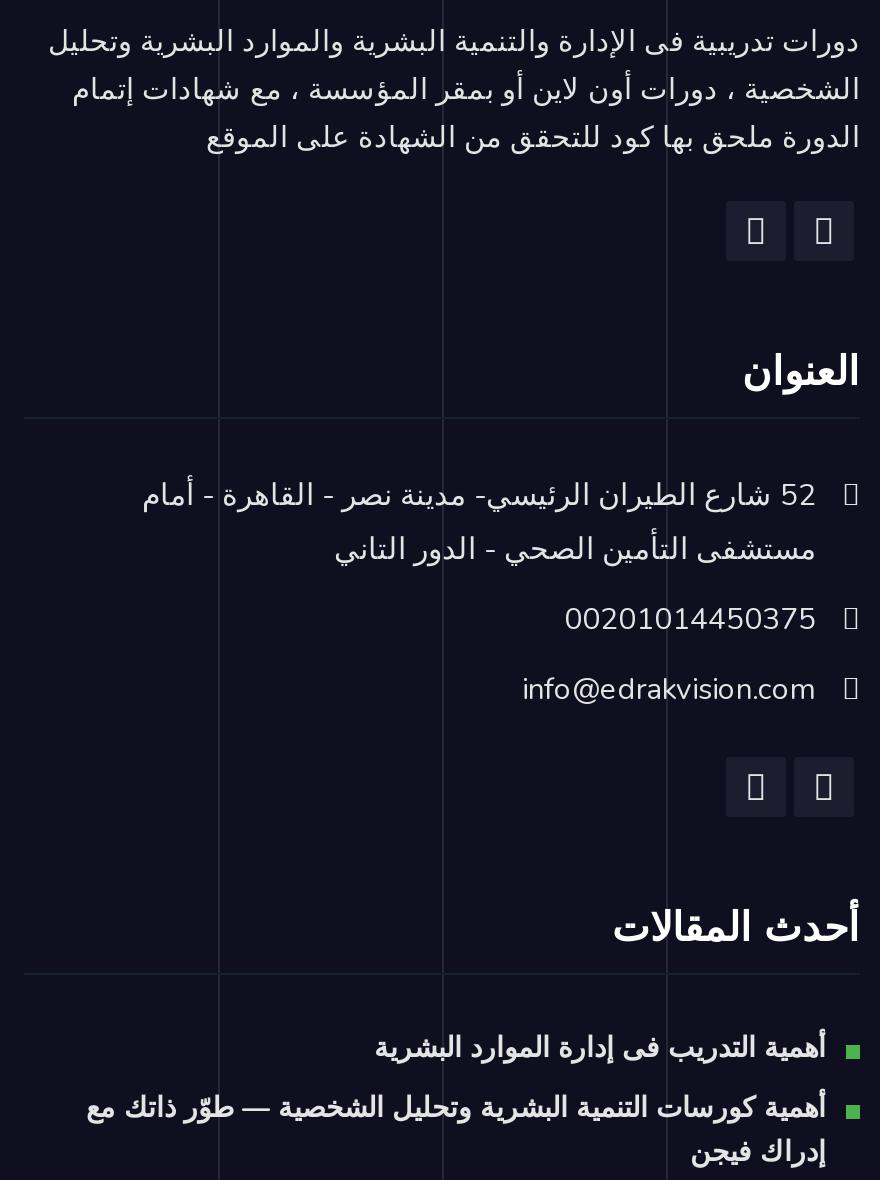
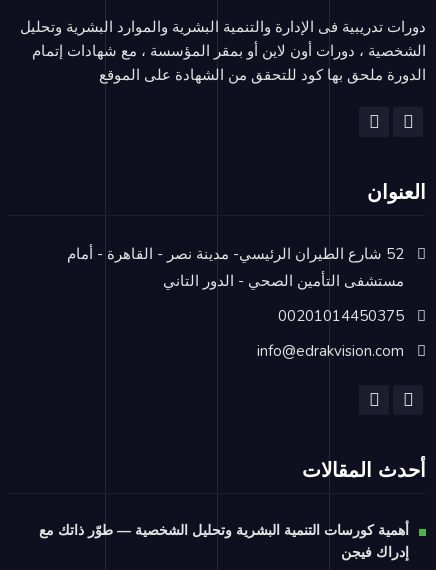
- أهمية التدريب فى إدارة الموارد البشرية
